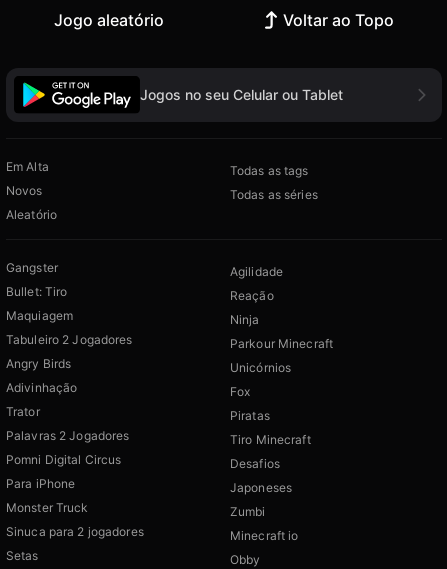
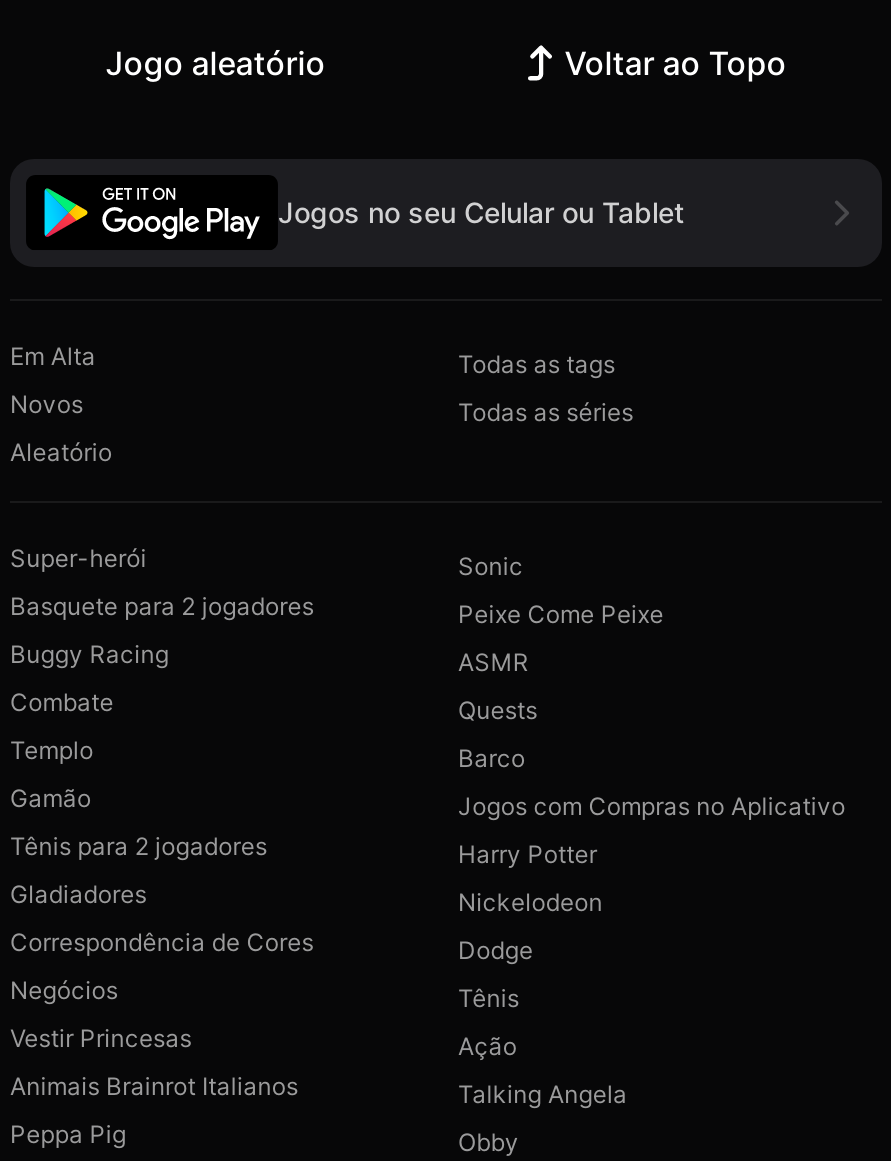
- Gangster
+ Super-herói

- Agilidade
+ Sonic

- Bullet: Tiro
+ Basquete para 2 jogadores

- Reação
+ Peixe Come Peixe

- Maquiagem
+ Buggy Racing

- Ninja
+ ASMR

- Tabuleiro 2 Jogadores
+ Combate

- Parkour Minecraft
+ Quests

- Angry Birds
+ Templo

- Unicórnios
+ Barco

- Adivinhação
+ Gamão

- Fox
+ Jogos com Compras no Aplicativo

- Trator
+ Tênis para 2 jogadores

- Piratas
+ Harry Potter

- Palavras 2 Jogadores
+ Gladiadores

- Tiro Minecraft
+ Nickelodeon

- Pomni Digital Circus
+ Correspondência de Cores

- Desafios
+ Dodge

- Para iPhone
+ Negócios

- Japoneses
+ Tênis

- Monster Truck
+ Vestir Princesas

- Zumbi
+ Ação

- Sinuca para 2 jogadores
+ Animais Brainrot Italianos

- Minecraft io
+ Talking Angela

- Setas
+ Peppa Pig
